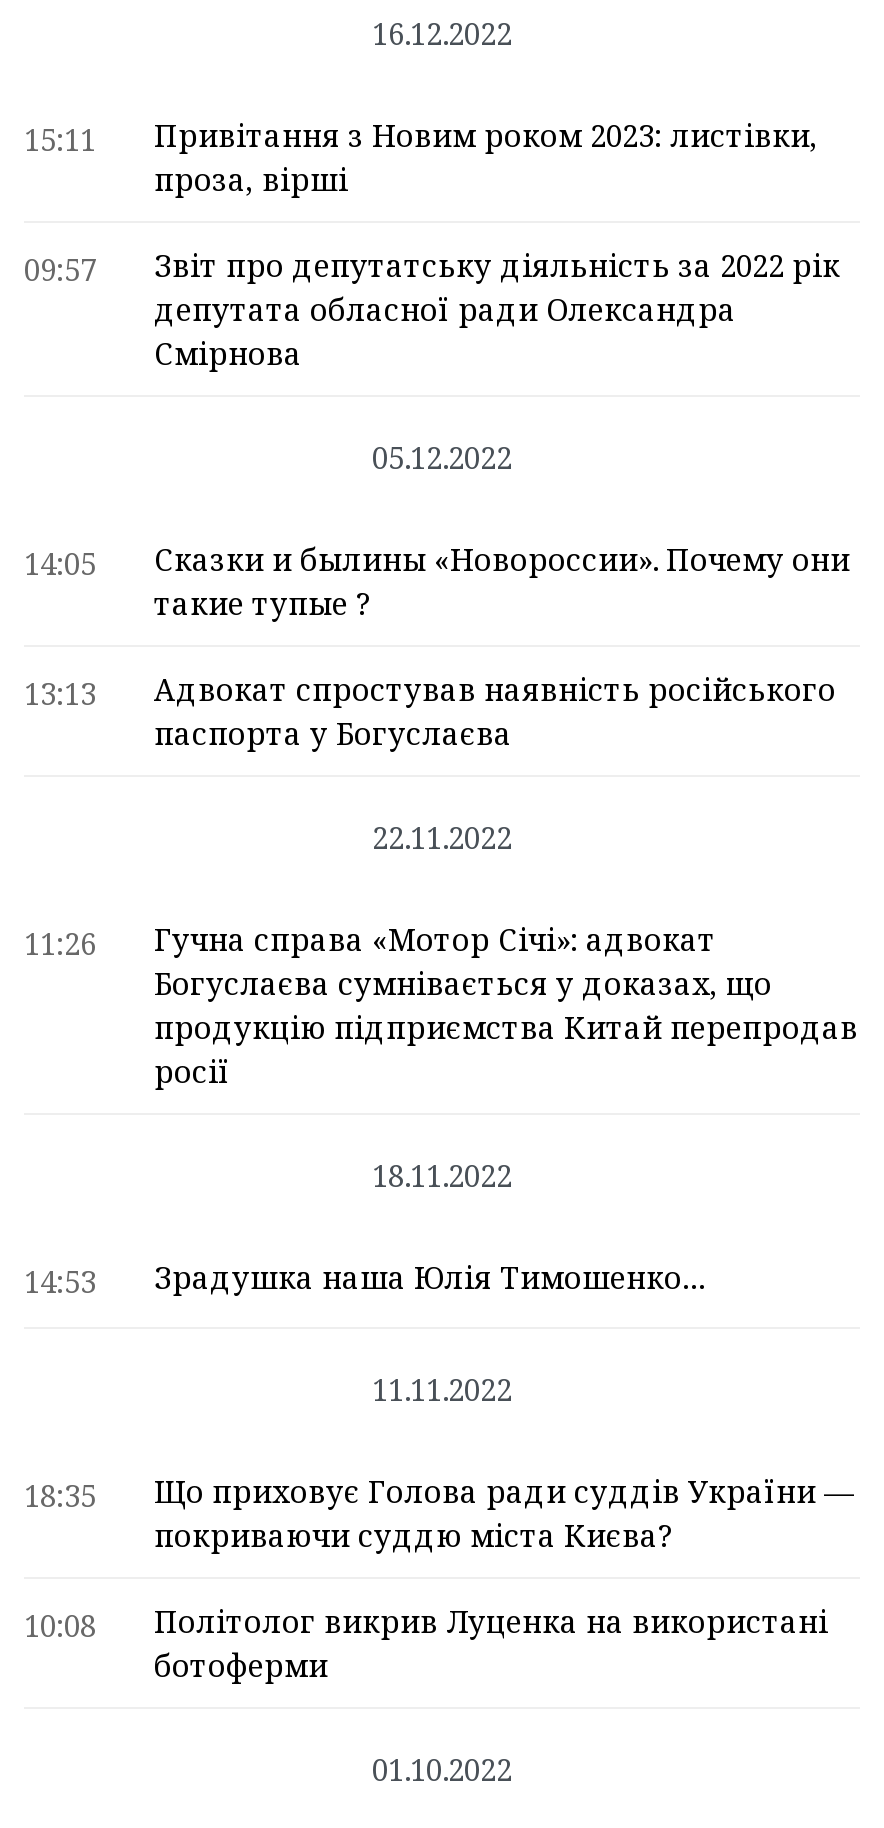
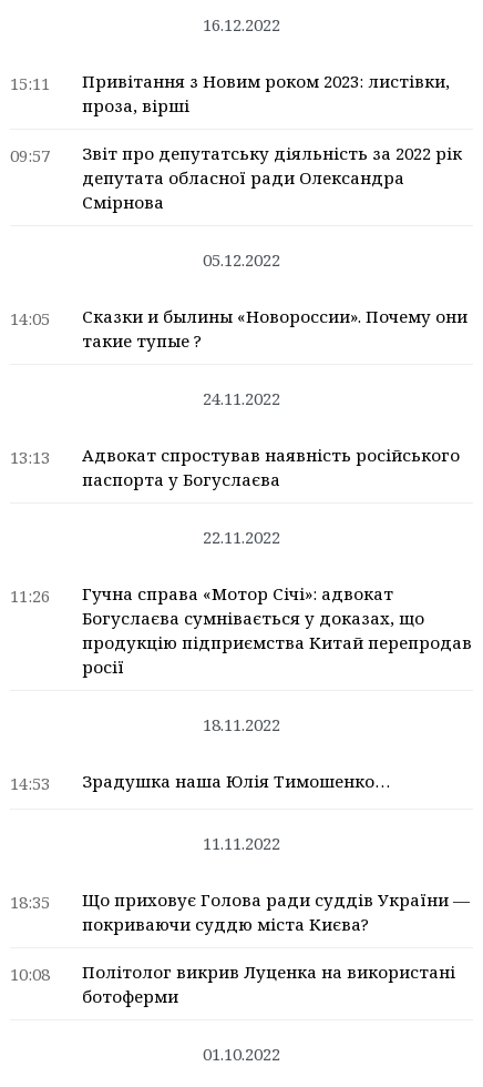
+ 24.11.2022
